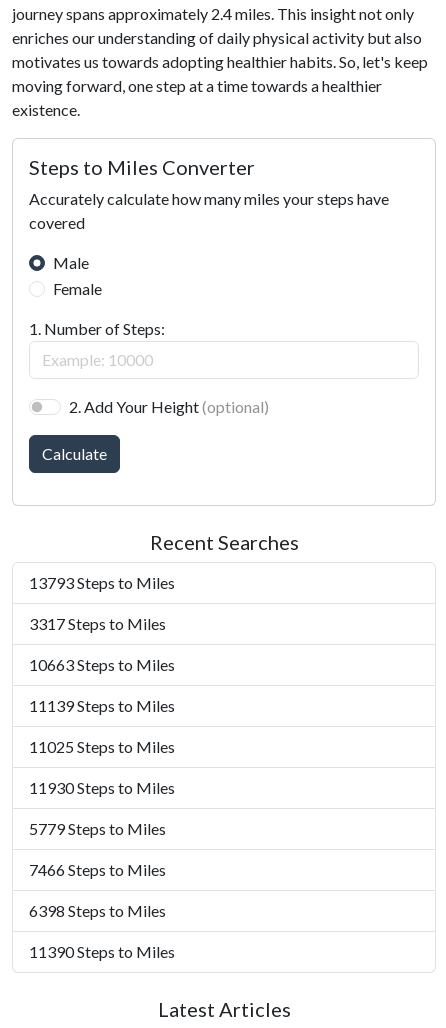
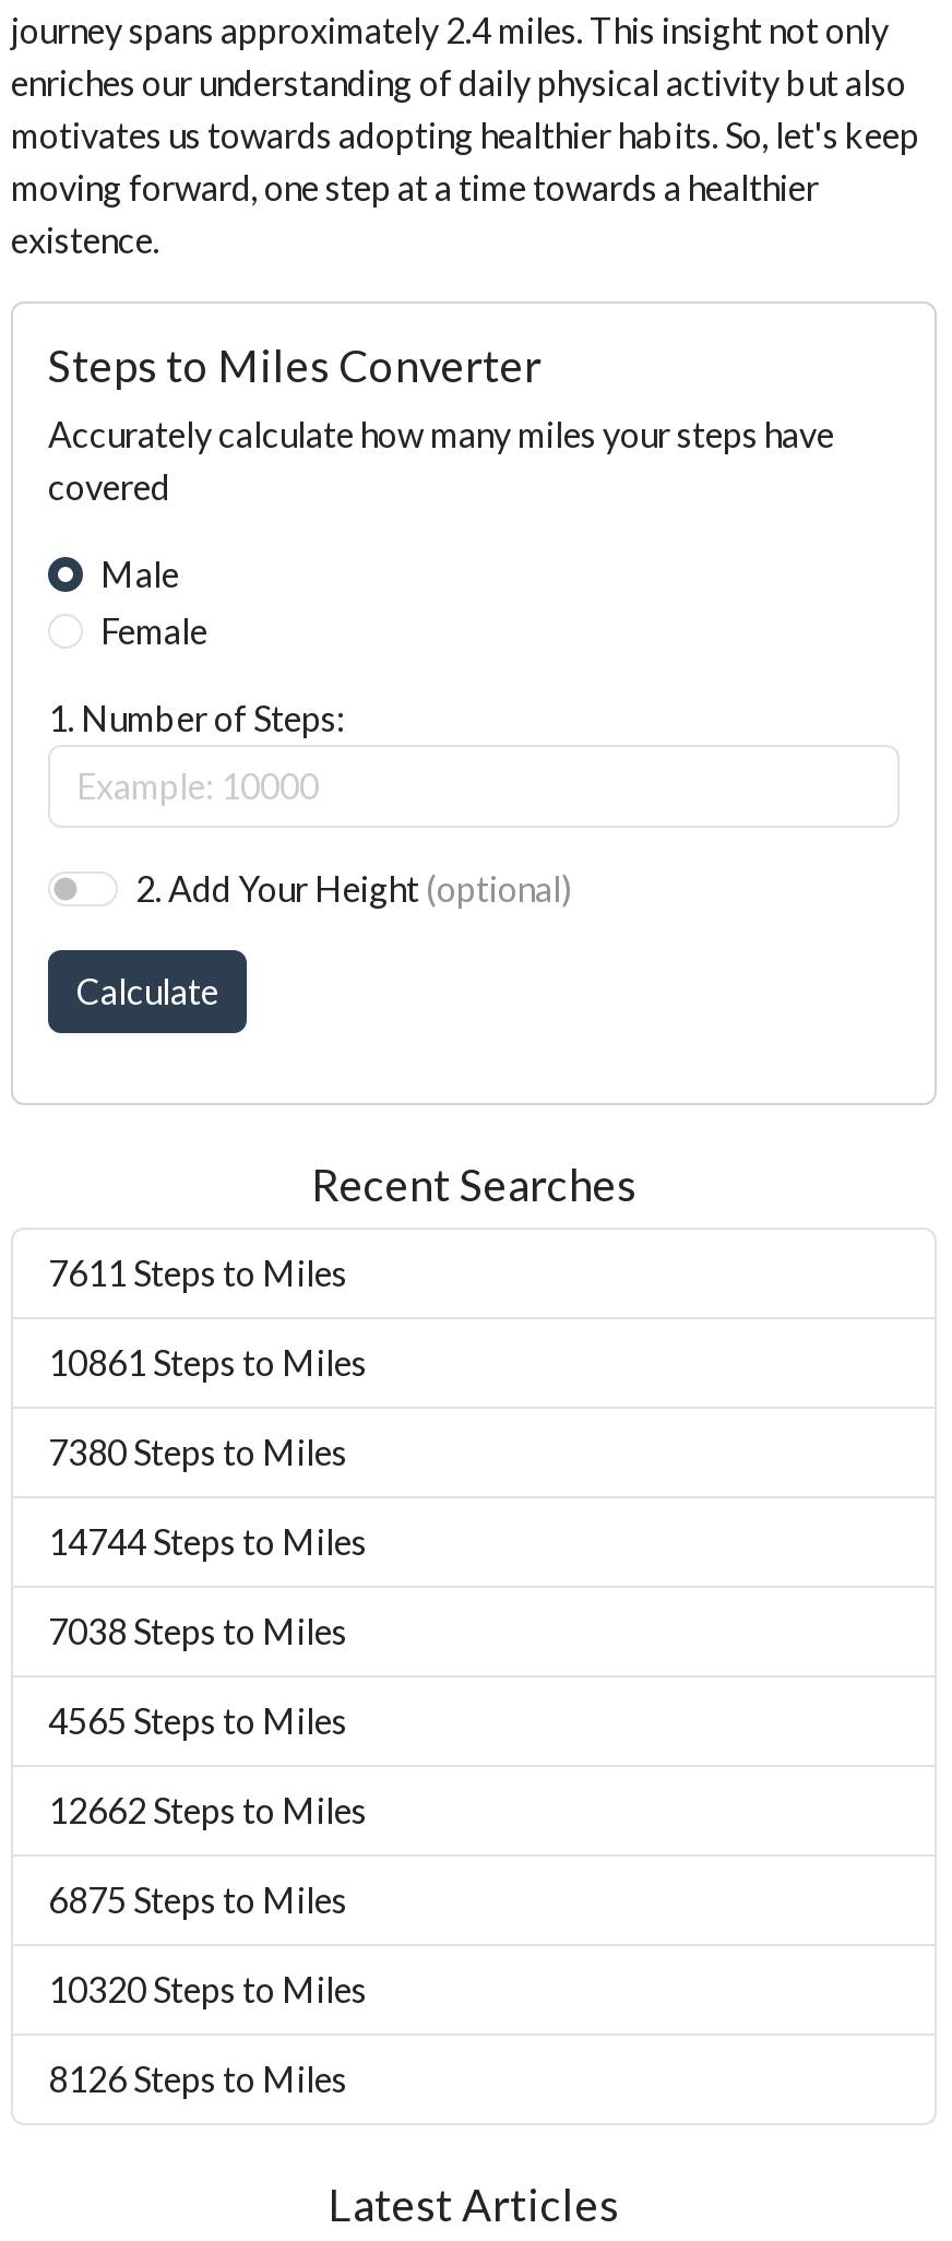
- 13793 Steps to Miles
+ 7611 Steps to Miles

- 3317 Steps to Miles
+ 10861 Steps to Miles

- 10663 Steps to Miles
+ 7380 Steps to Miles

- 11139 Steps to Miles
+ 14744 Steps to Miles

- 11025 Steps to Miles
+ 7038 Steps to Miles

- 11930 Steps to Miles
+ 4565 Steps to Miles

- 5779 Steps to Miles
+ 12662 Steps to Miles

- 7466 Steps to Miles
+ 6875 Steps to Miles

- 6398 Steps to Miles
+ 10320 Steps to Miles

- 11390 Steps to Miles
+ 8126 Steps to Miles
